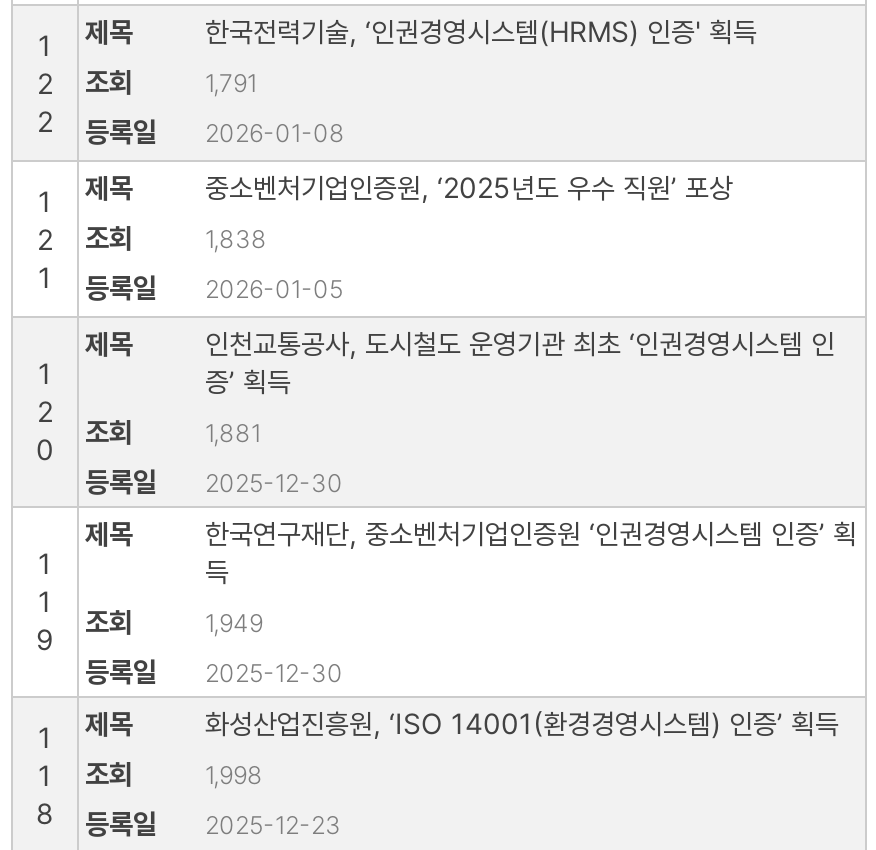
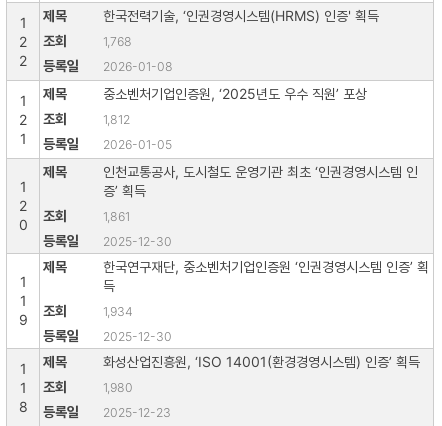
- 1,791
+ 1,768

- 1,838
+ 1,812

- 1,881
+ 1,861

- 1,949
+ 1,934

- 1,998
+ 1,980
